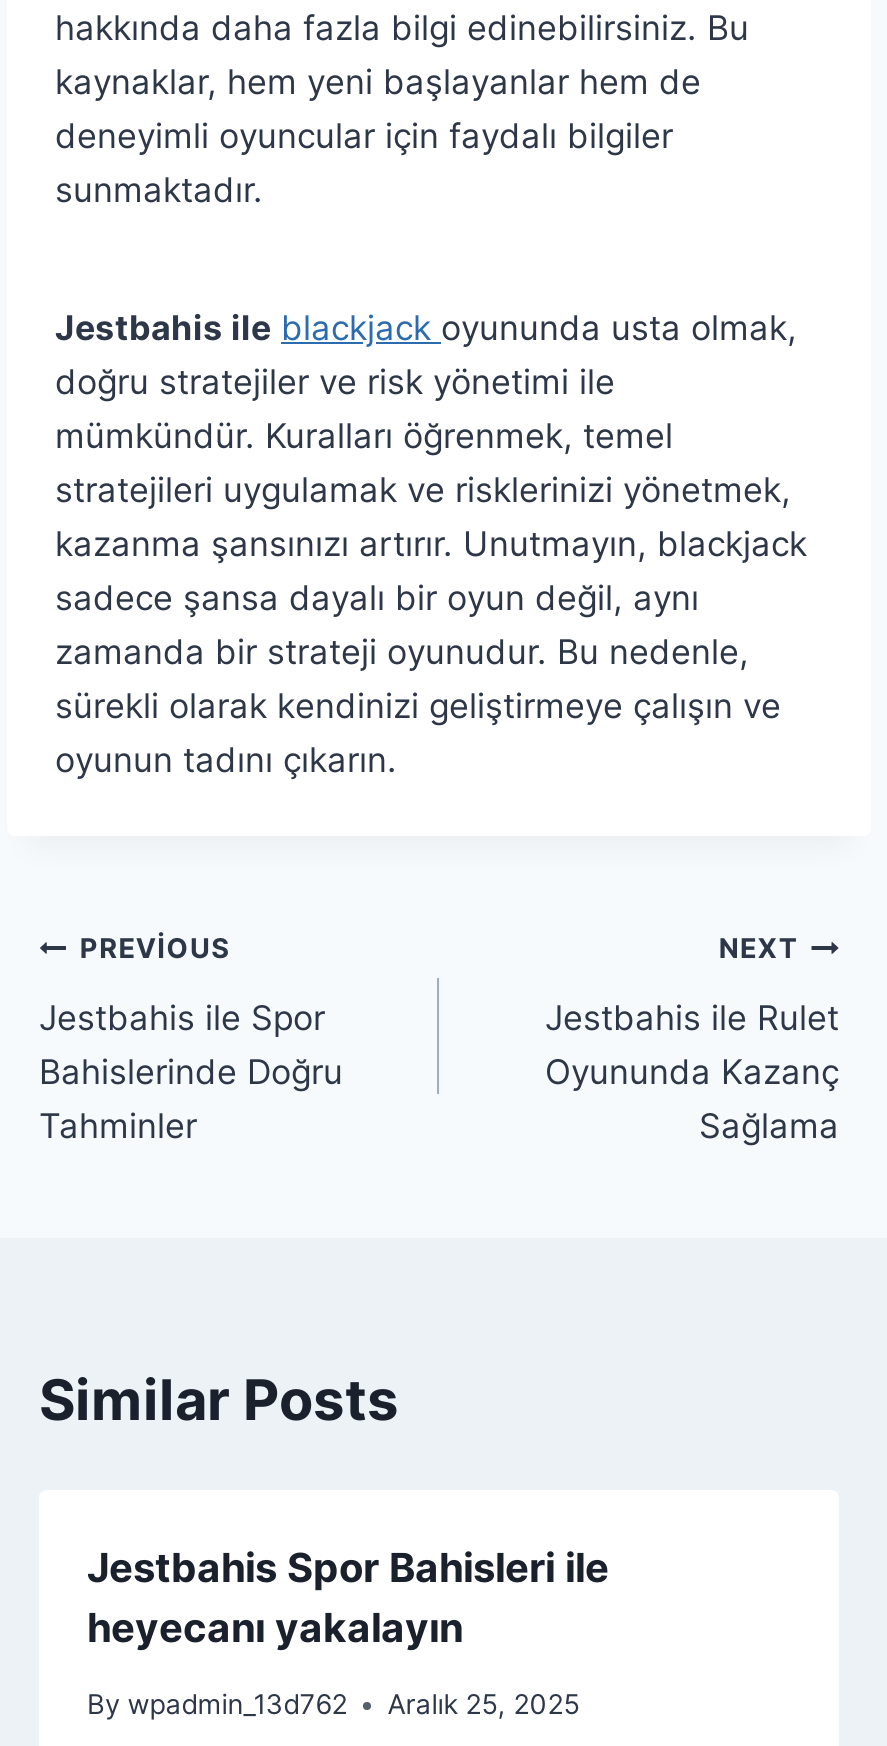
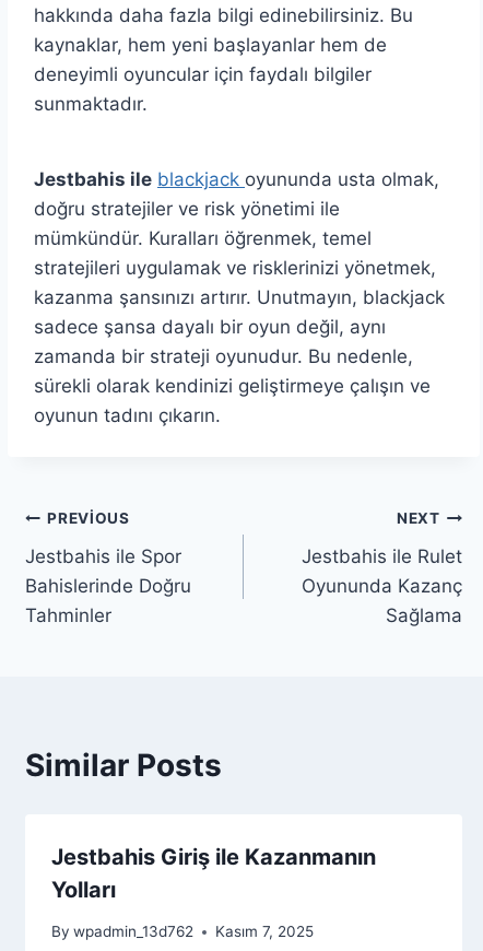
- Jestbahis Spor Bahisleri ile
- heyecanı yakalayın
+ Jestbahis Giriş ile Kazanmanın
+ Yolları

- By wpadmin_13d762 Aralık 25, 2025
+ By wpadmin_13d762 Kasım 7, 2025
